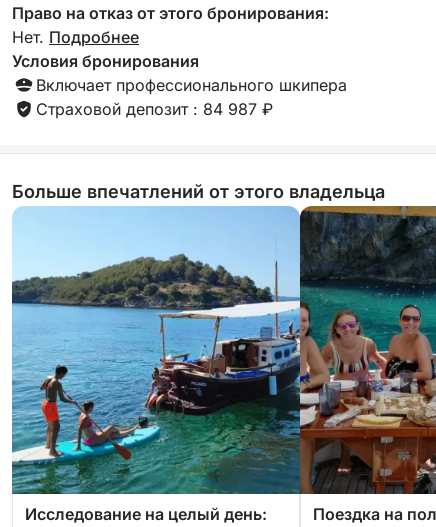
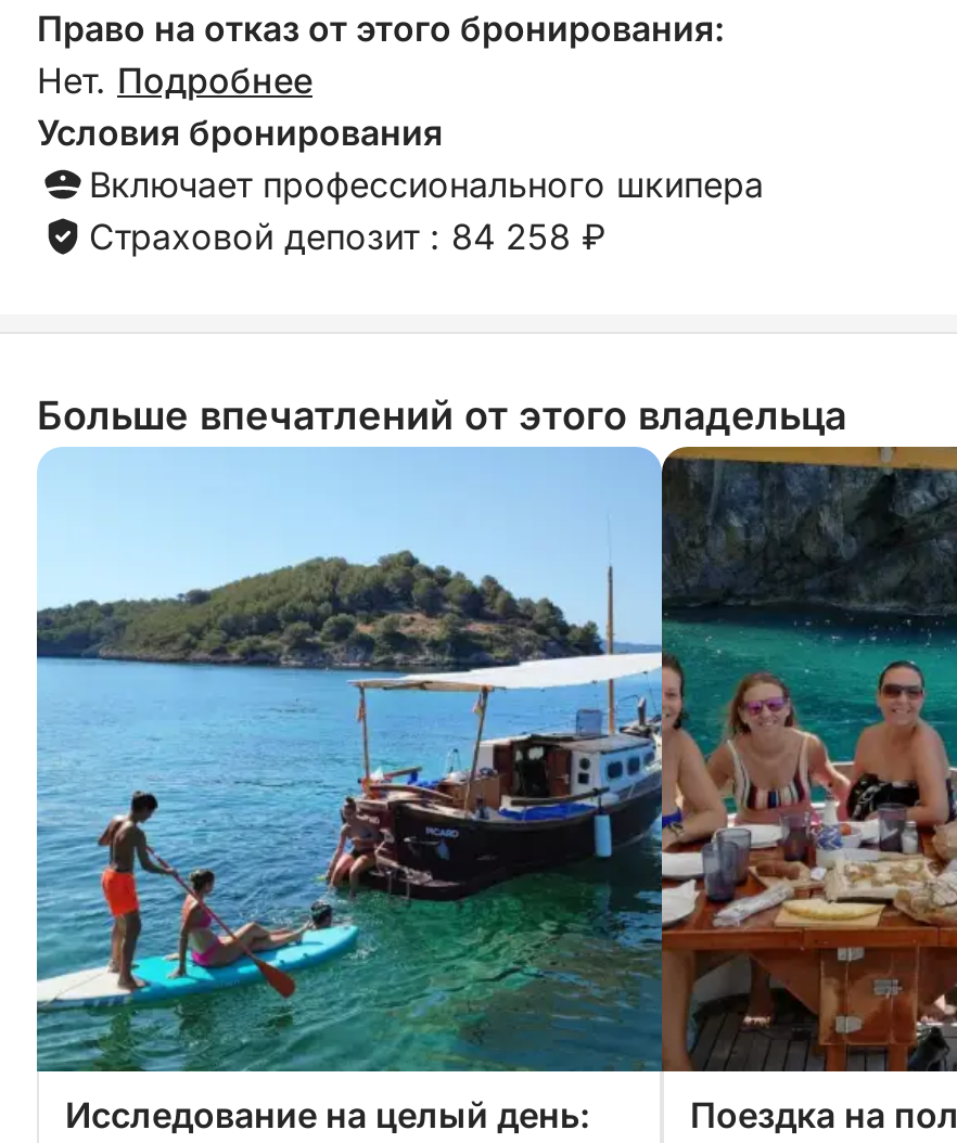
- Страховой депозит : 84 987 ₽
+ Страховой депозит : 84 258 ₽
